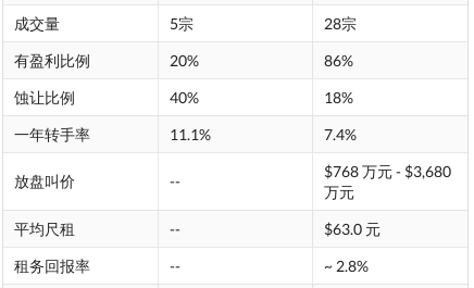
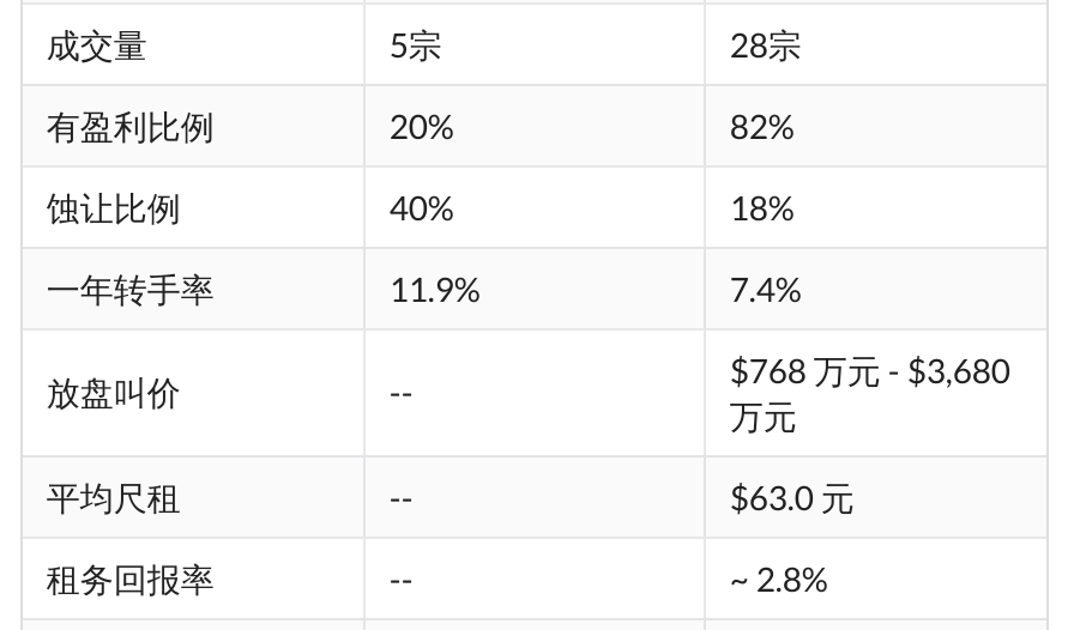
- 86%
+ 82%

- 11.1%
+ 11.9%
